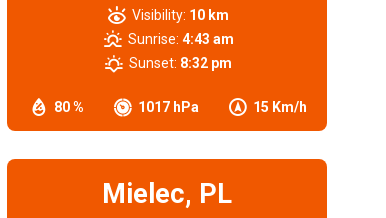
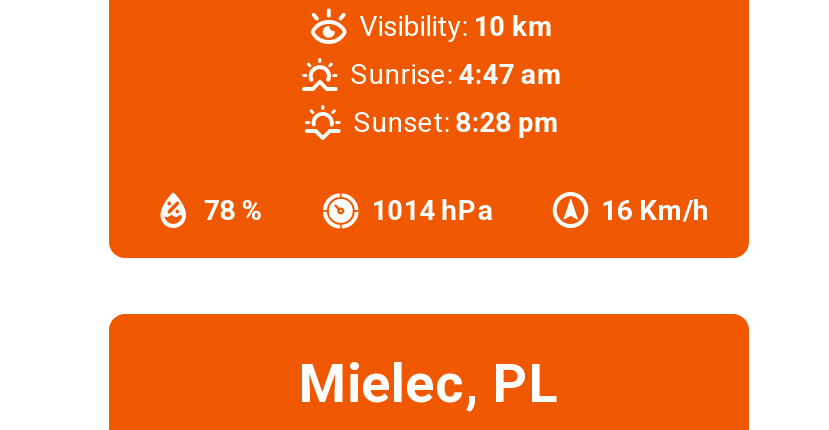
- Sunrise: 4:43 am
+ Sunrise: 4:47 am

- Sunset: 8:32 pm
+ Sunset: 8:28 pm

- 80 %
+ 78 %

- 1017 hPa
+ 1014 hPa

- 15 Km/h
+ 16 Km/h
